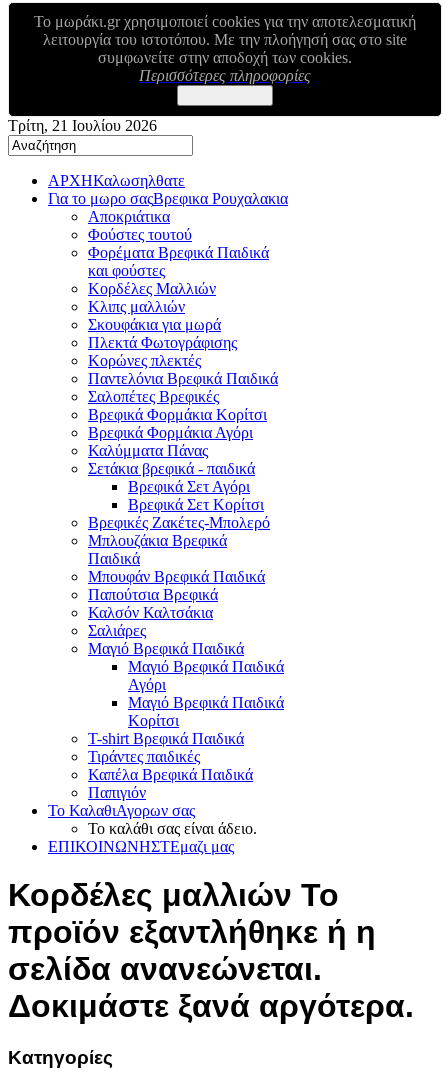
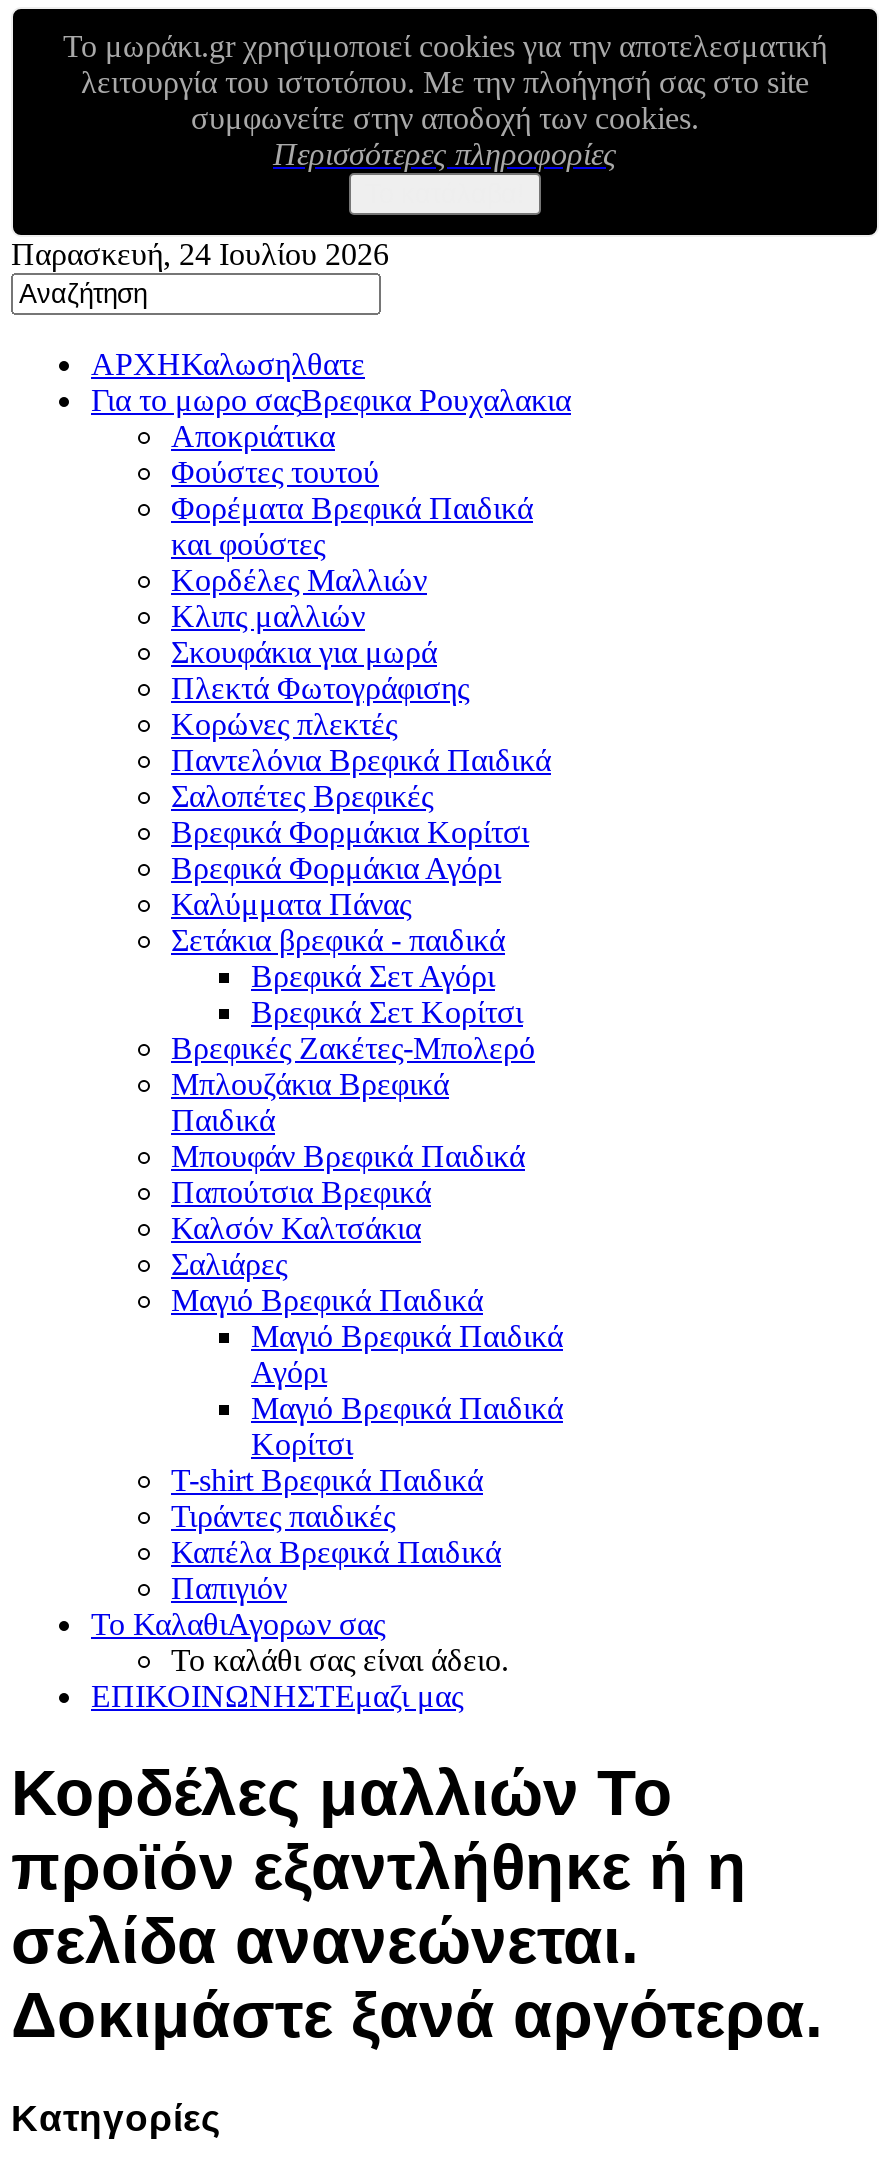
- Τρίτη, 21 Ιουλίου 2026
+ Παρασκευή, 24 Ιουλίου 2026
